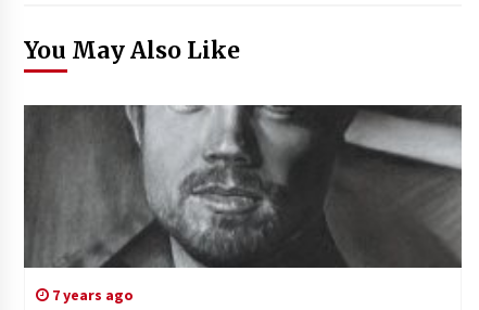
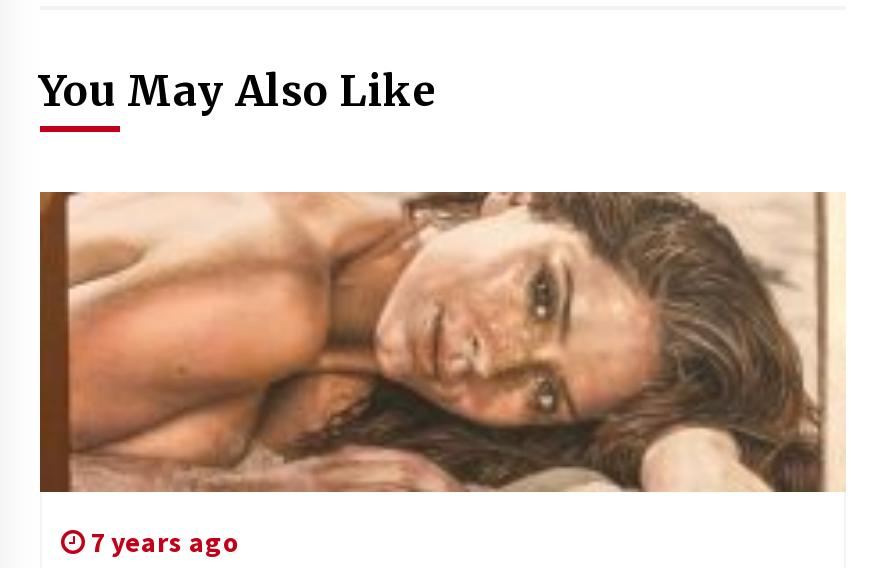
- [image]
+ [image]
